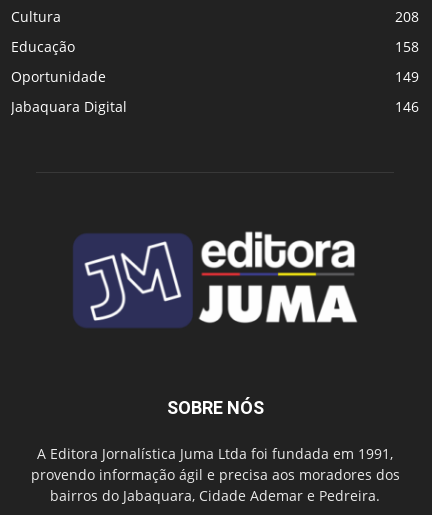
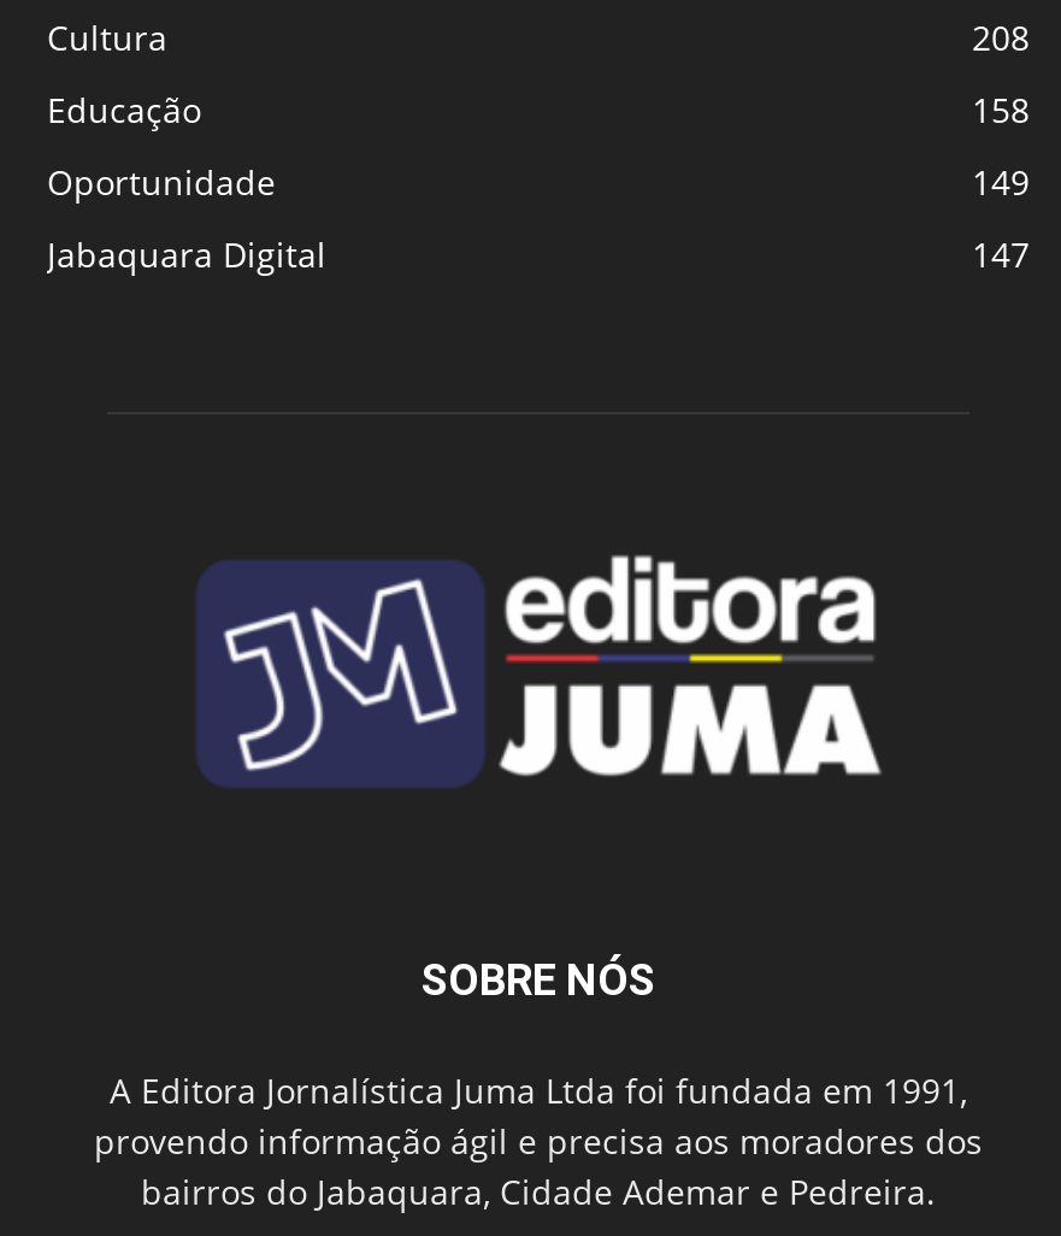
- 146
+ 147
